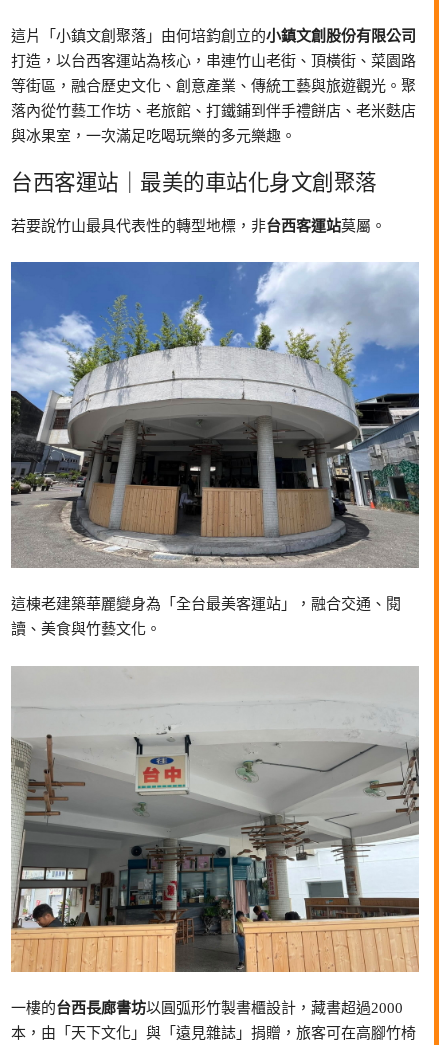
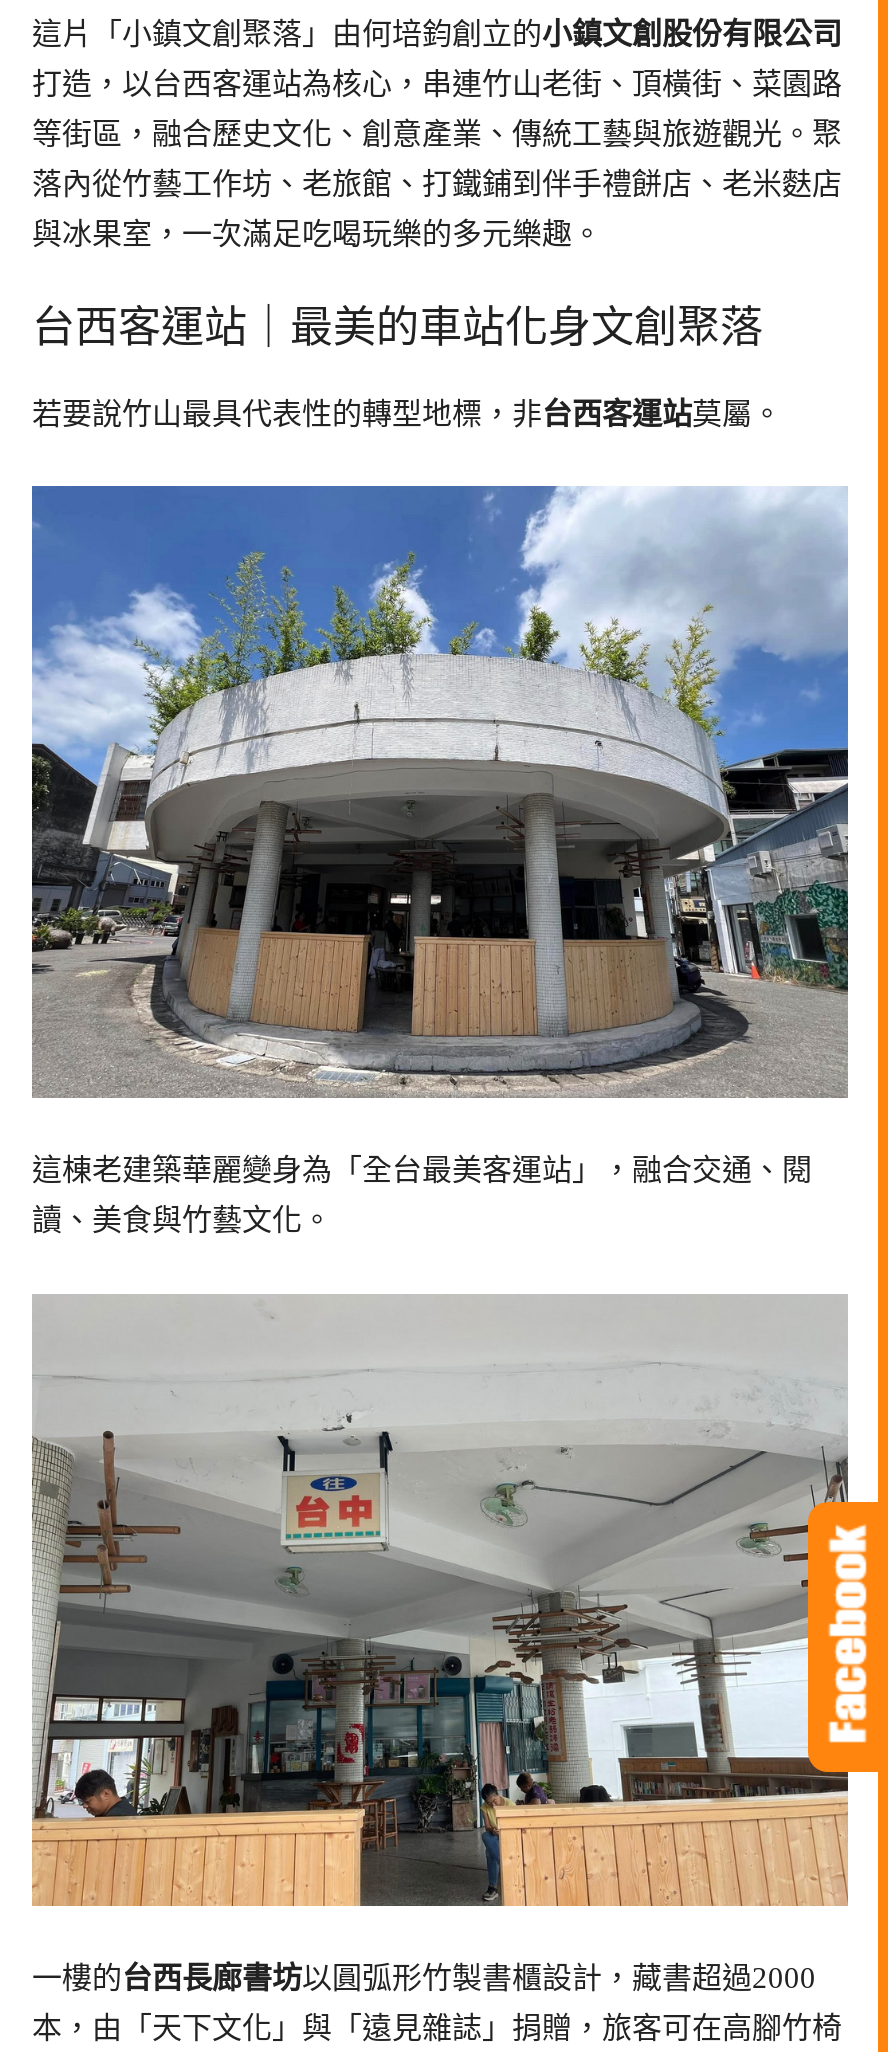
- [image]
+ [image]
